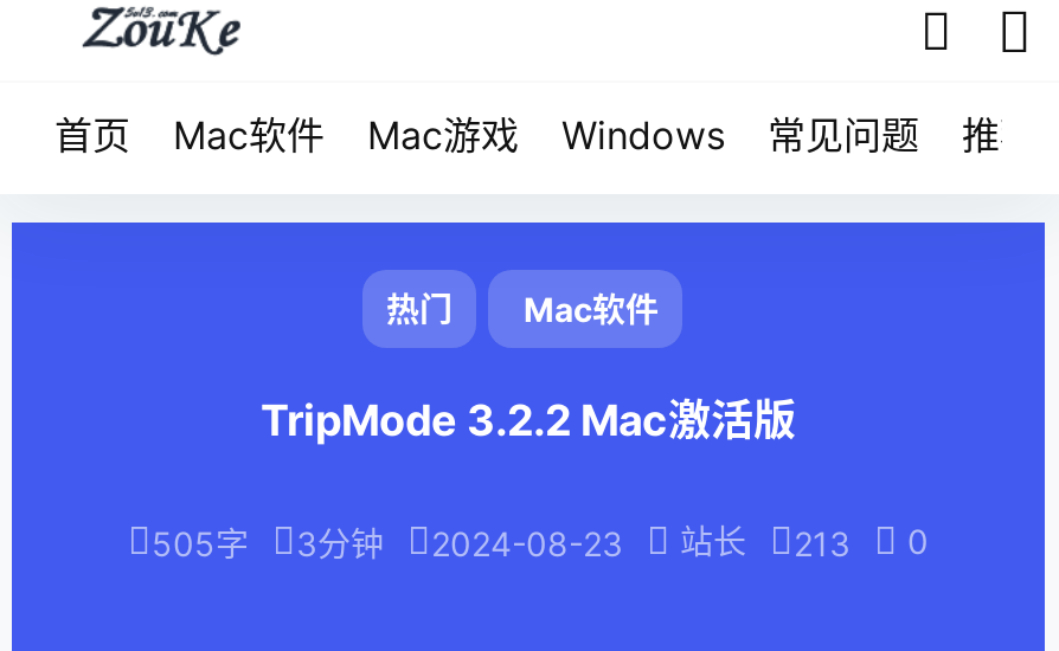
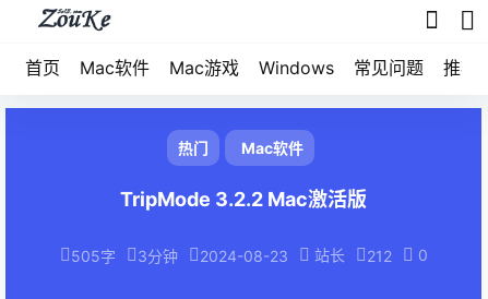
- 213
+ 212
